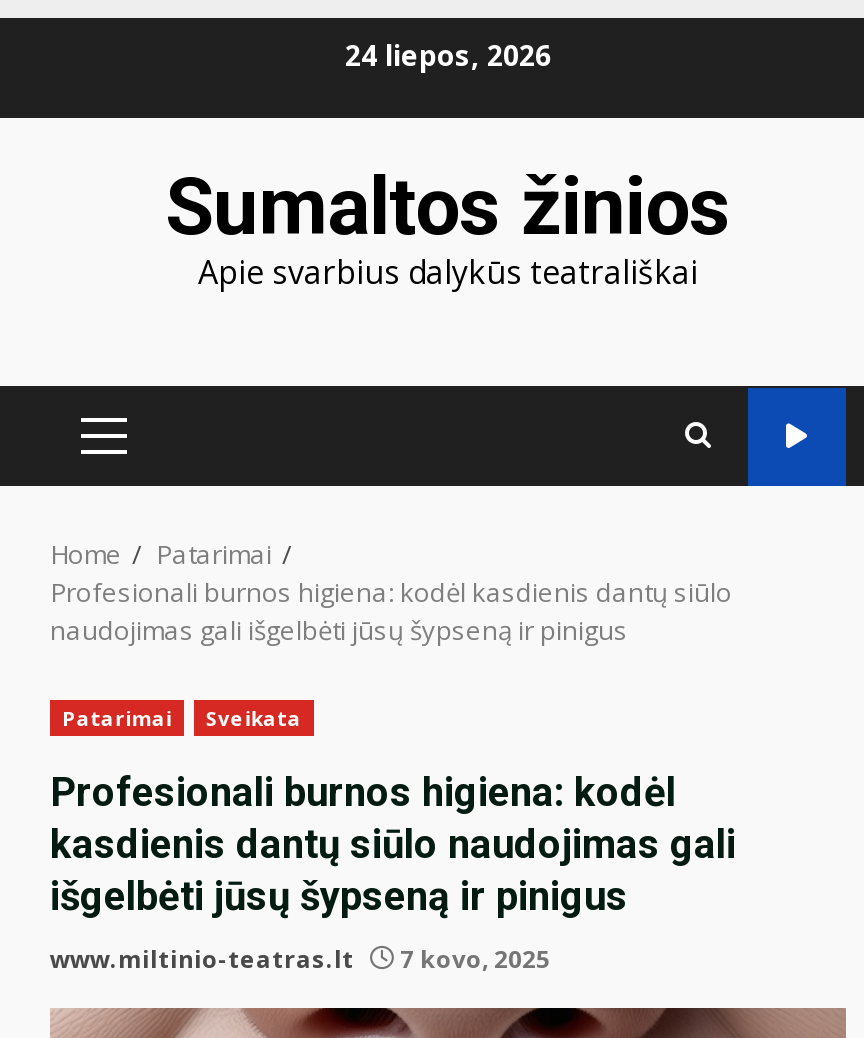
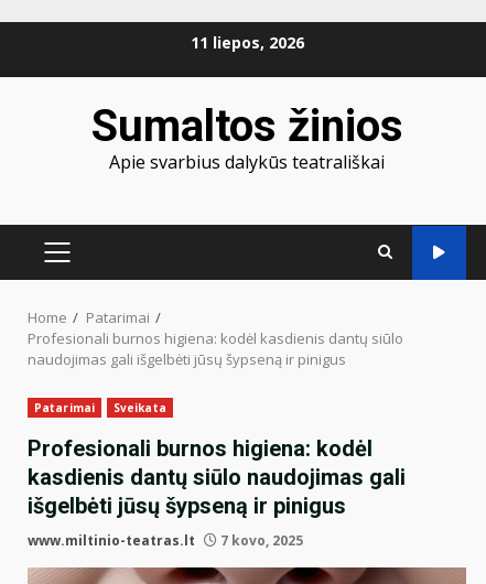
- 24 liepos, 2026
+ 11 liepos, 2026
